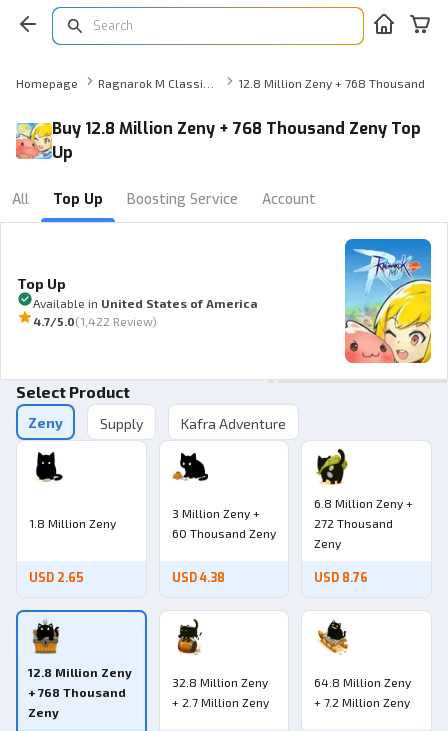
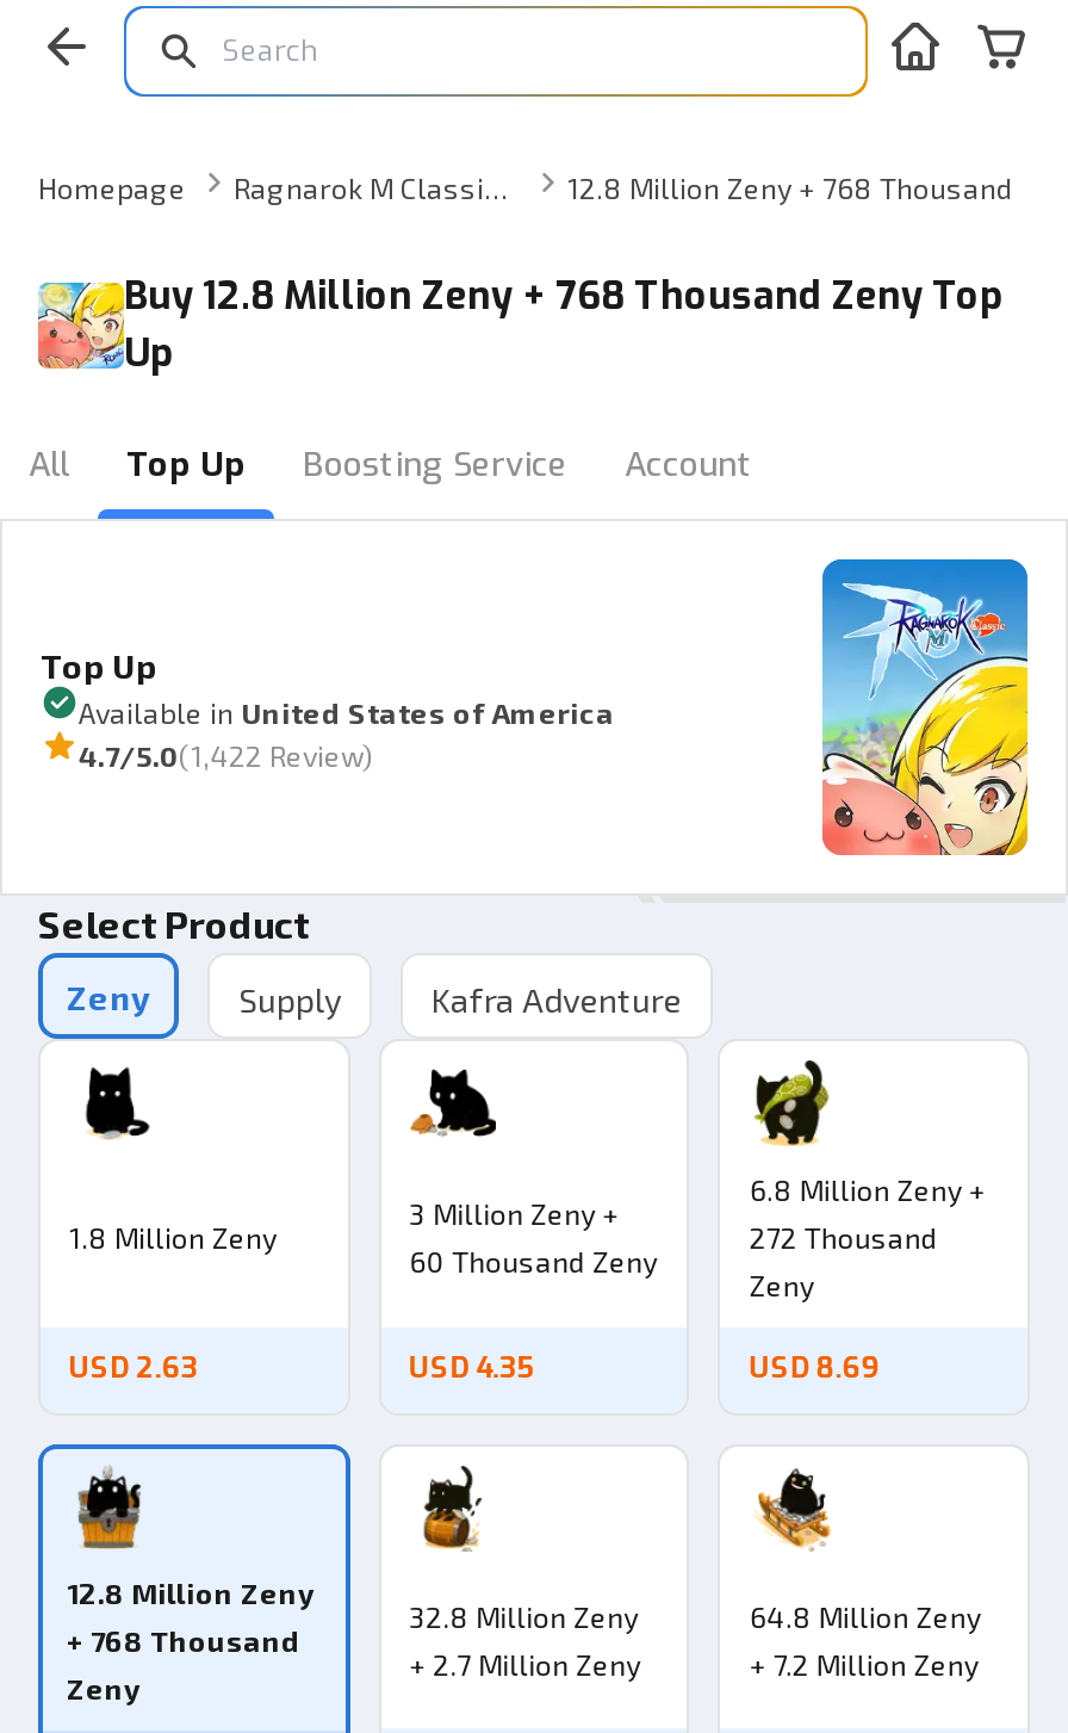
- USD 2.65
+ USD 2.63

- USD 4.38
+ USD 4.35

- USD 8.76
+ USD 8.69
